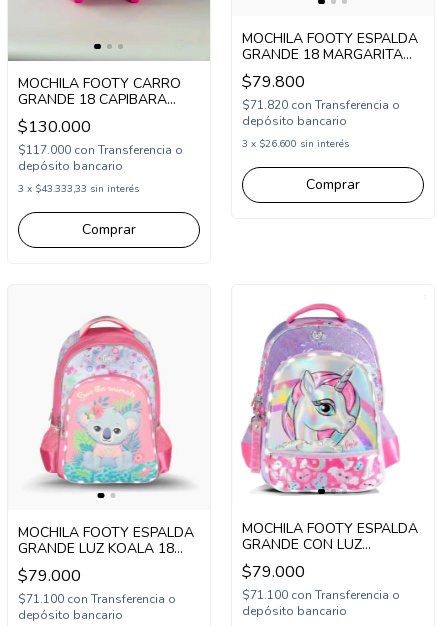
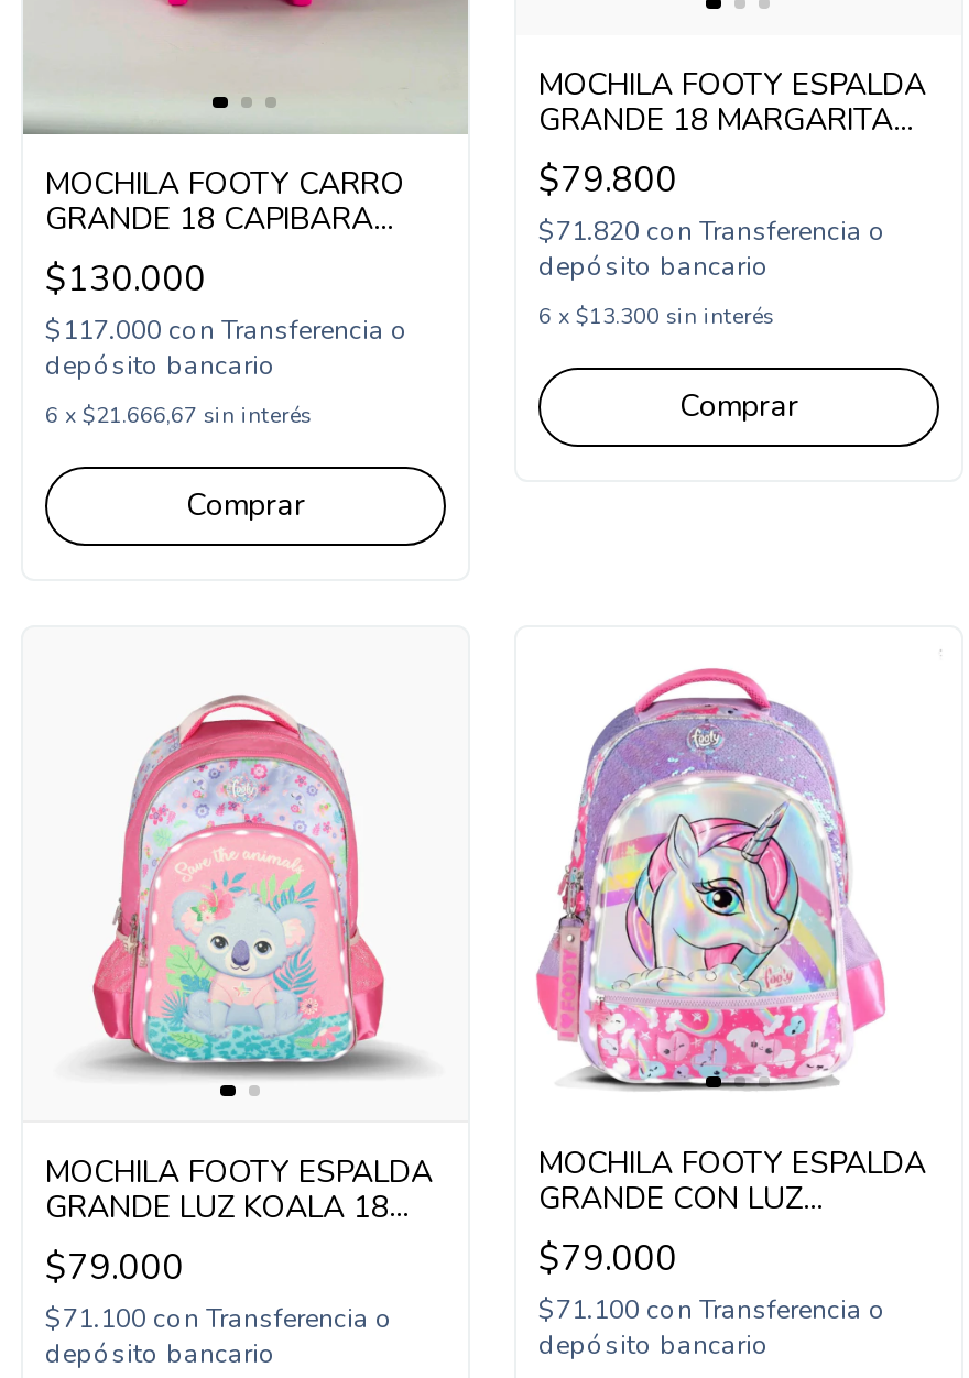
- 3 x $26.600 sin interés
+ 6 x $13.300 sin interés

- 3 x $43.333,33 sin interés
+ 6 x $21.666,67 sin interés
